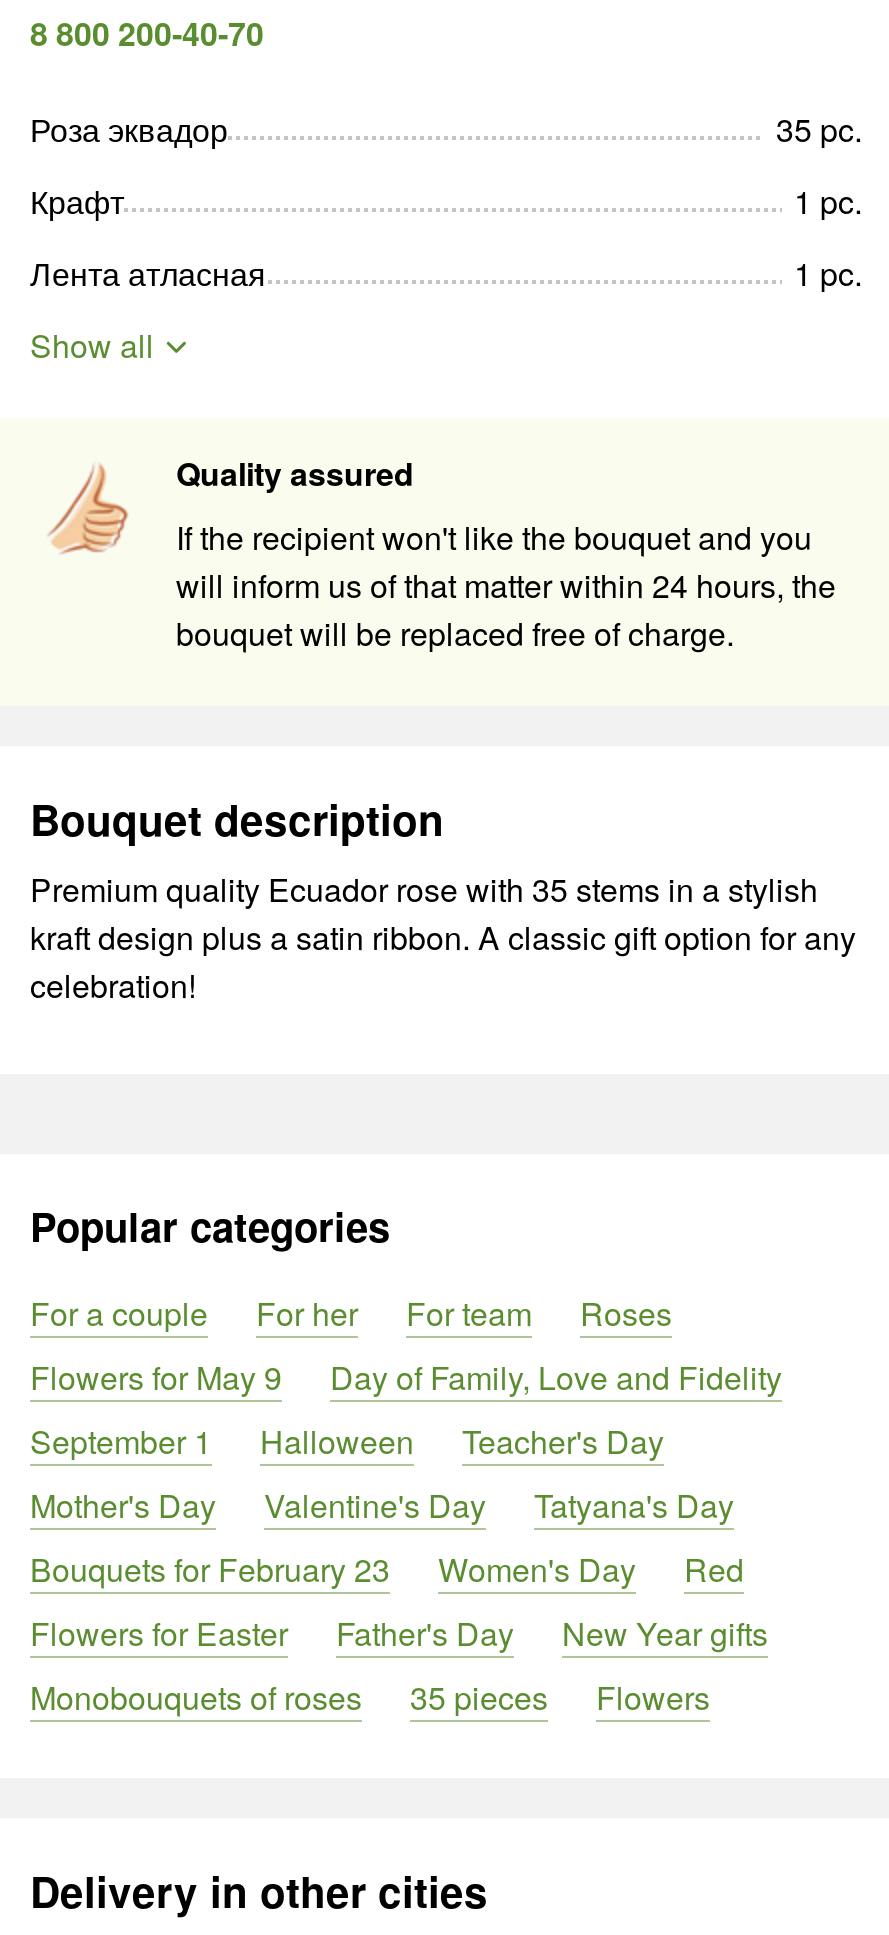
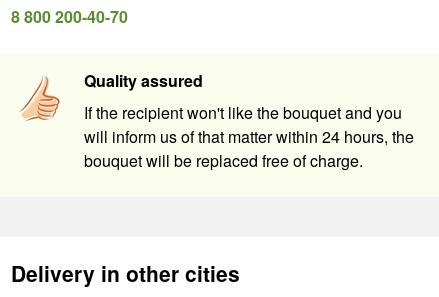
- Роза эквадор
- 35 pc.
- Крафт
- 1 pc.
- Лента атласная
- 1 pc.
- Show all

- Bouquet description
- Premium quality Ecuador rose with 35 stems in a stylish
- kraft design plus a satin ribbon. A classic gift option for any
- celebration!

- Popular categories
- For a couple
- For her
- For team
- Roses
- Flowers for May 9
- Day of Family, Love and Fidelity
- September 1
- Halloween
- Teacher's Day
- Mother's Day
- Valentine's Day
- Tatyana's Day
- Bouquets for February 23
- Women's Day
- Red
- Flowers for Easter
- Father's Day
- New Year gifts
- Monobouquets of roses
- 35 pieces
- Flowers
